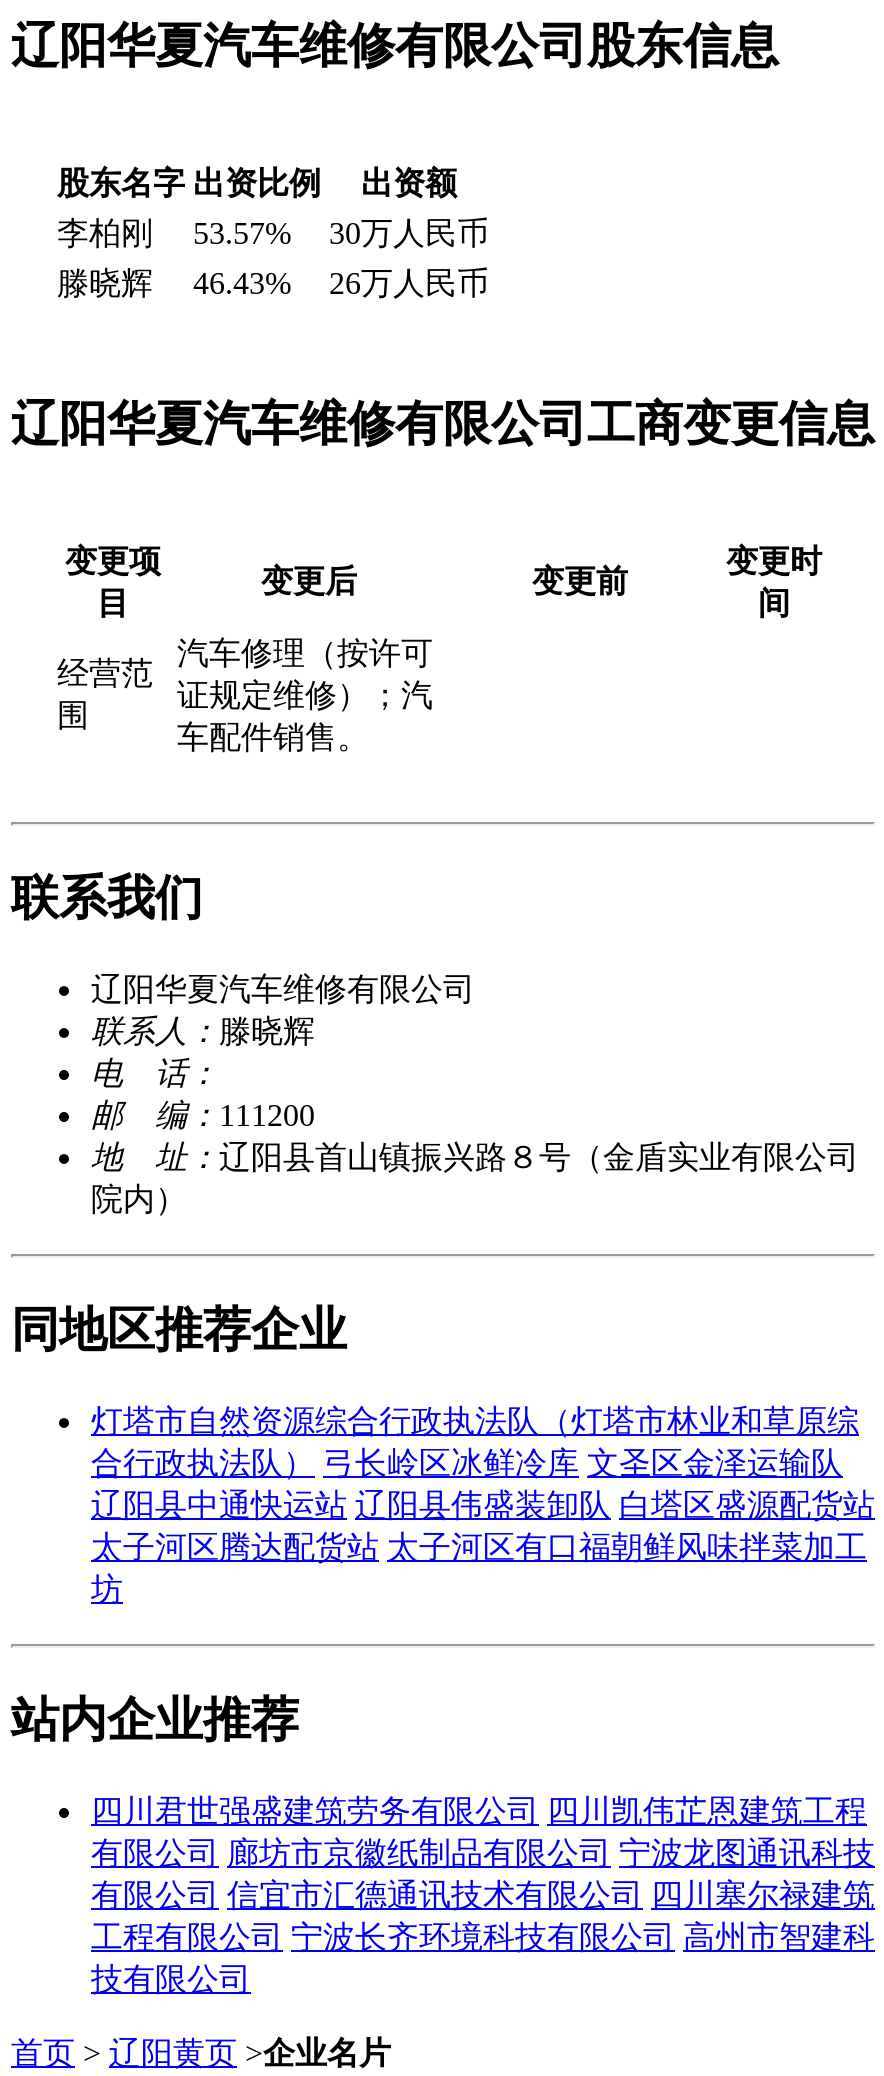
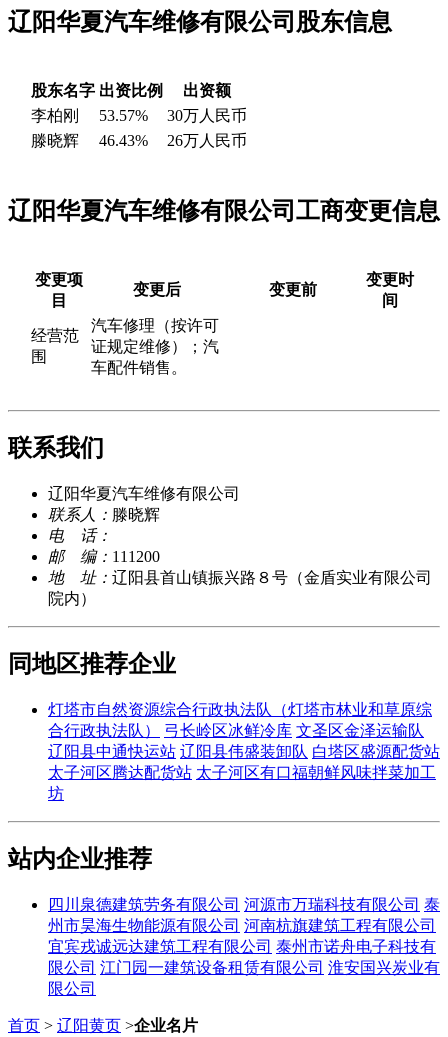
- 四川君世强盛建筑劳务有限公司 四川凯伟芷恩建筑工程
- 有限公司 廊坊市京徽纸制品有限公司 宁波龙图通讯科技
- 有限公司 信宜市汇德通讯技术有限公司 四川塞尔禄建筑
- 工程有限公司 宁波长齐环境科技有限公司 高州市智建科
- 技有限公司
+ 四川泉德建筑劳务有限公司 河源市万瑞科技有限公司 泰
+ 州市昊海生物能源有限公司 河南杭旗建筑工程有限公司
+ 宜宾戎诚远达建筑工程有限公司 泰州市诺舟电子科技有
+ 限公司 江门园一建筑设备租赁有限公司 淮安国兴炭业有
+ 限公司
